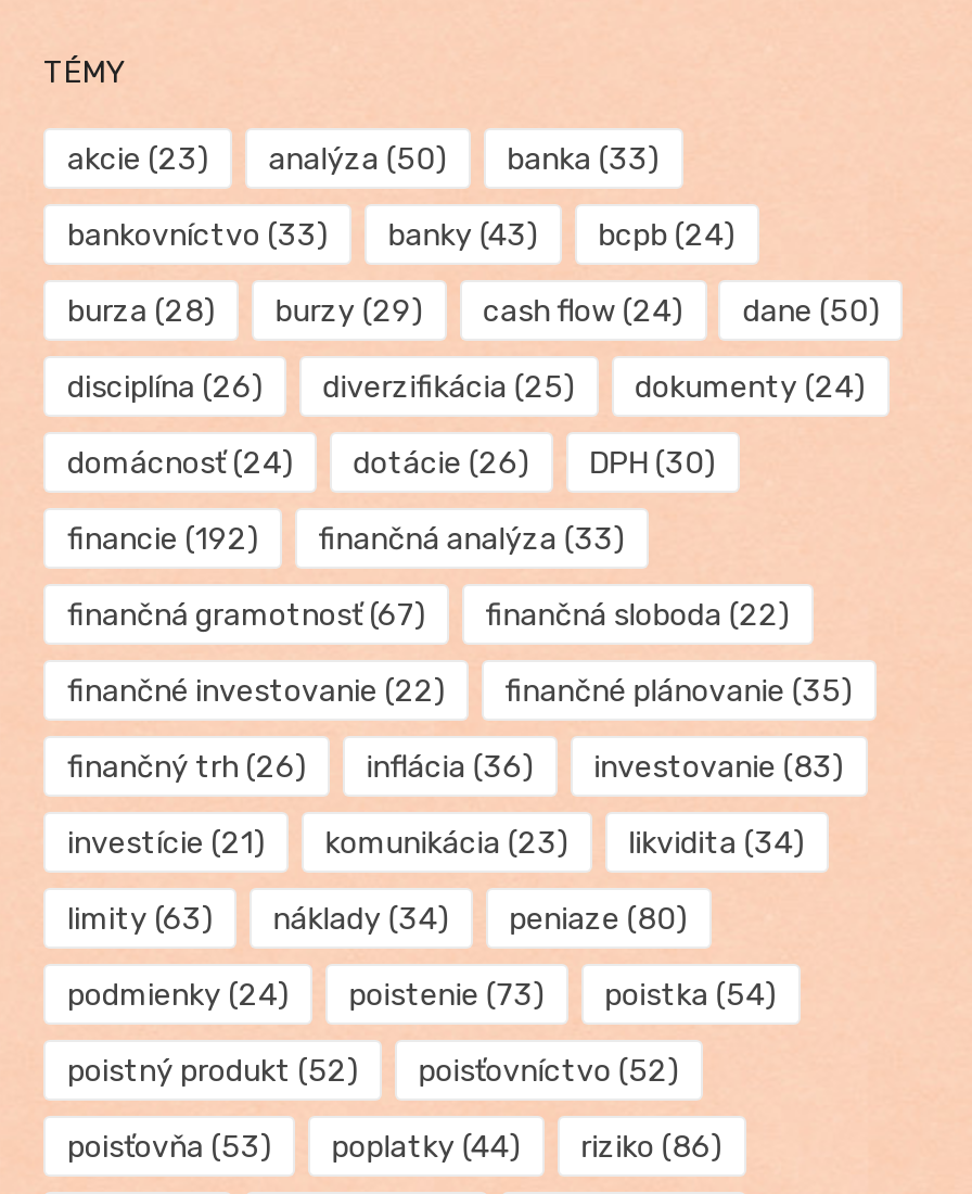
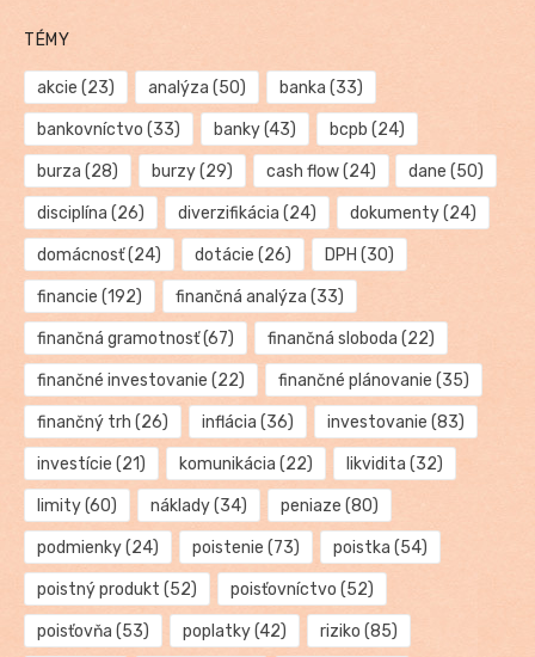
- diverzifikácia (25)
+ diverzifikácia (24)

- komunikácia (23)
+ komunikácia (22)

- likvidita (34)
+ likvidita (32)

- limity (63) náklady (34) peniaze (80)
+ limity (60) náklady (34) peniaze (80)

- poplatky (44)
+ poplatky (42)

- riziko (86)
+ riziko (85)
